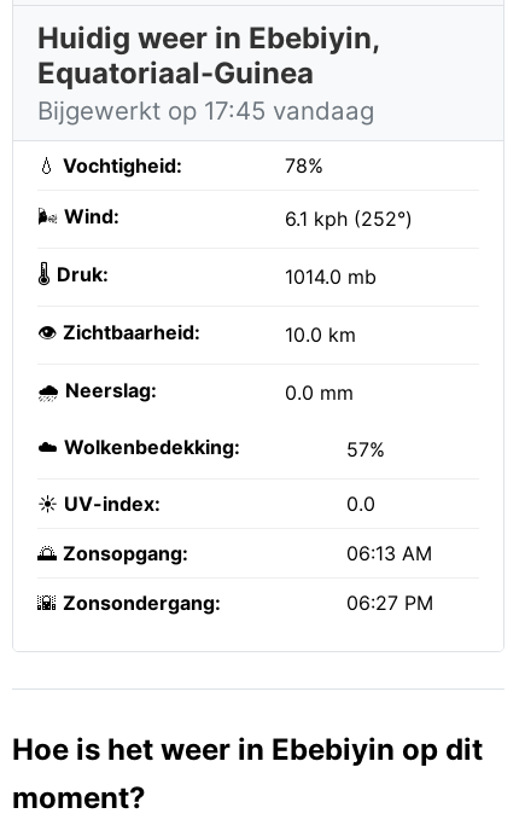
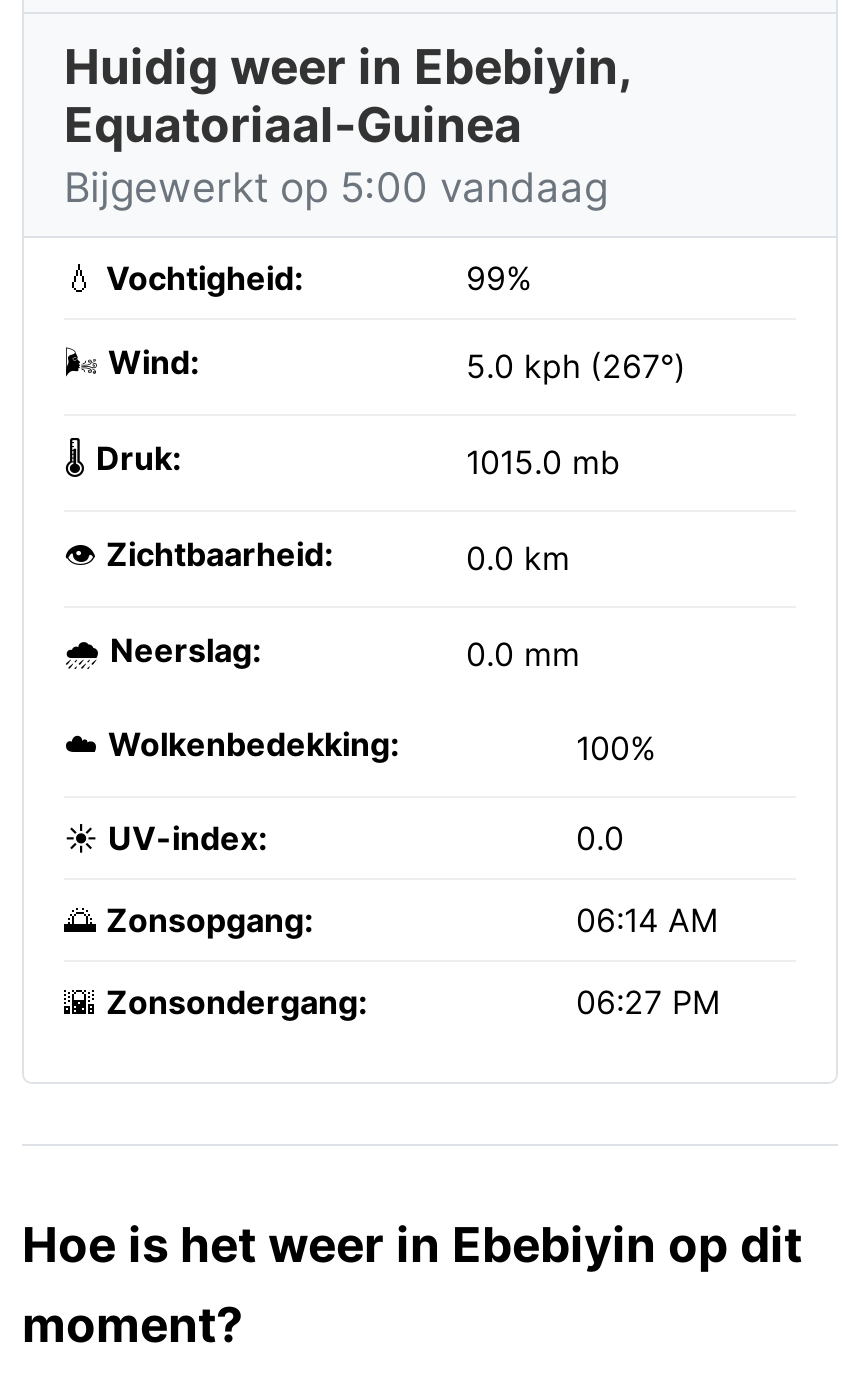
- Bijgewerkt op 17:45 vandaag
+ Bijgewerkt op 5:00 vandaag

- 78%
+ 99%

- 6.1 kph (252°)
+ 5.0 kph (267°)

- 1014.0 mb
+ 1015.0 mb

- 10.0 km
+ 0.0 km

- 57%
+ 100%

- 06:13 AM
+ 06:14 AM
